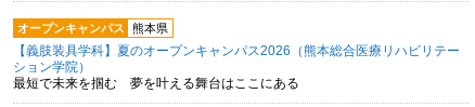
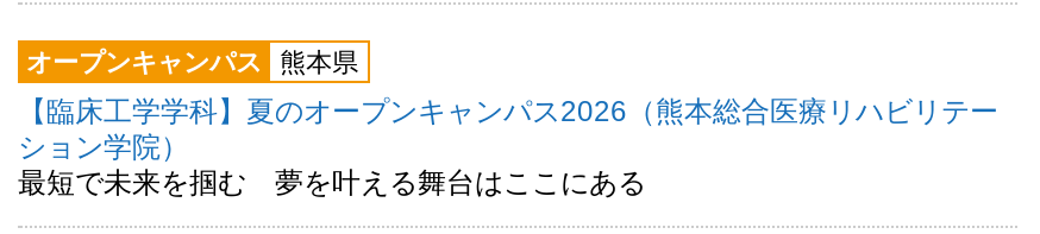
- 【義肢装具学科】夏のオープンキャンパス2026（熊本総合医療リハビリテー
+ 【臨床工学学科】夏のオープンキャンパス2026（熊本総合医療リハビリテー
